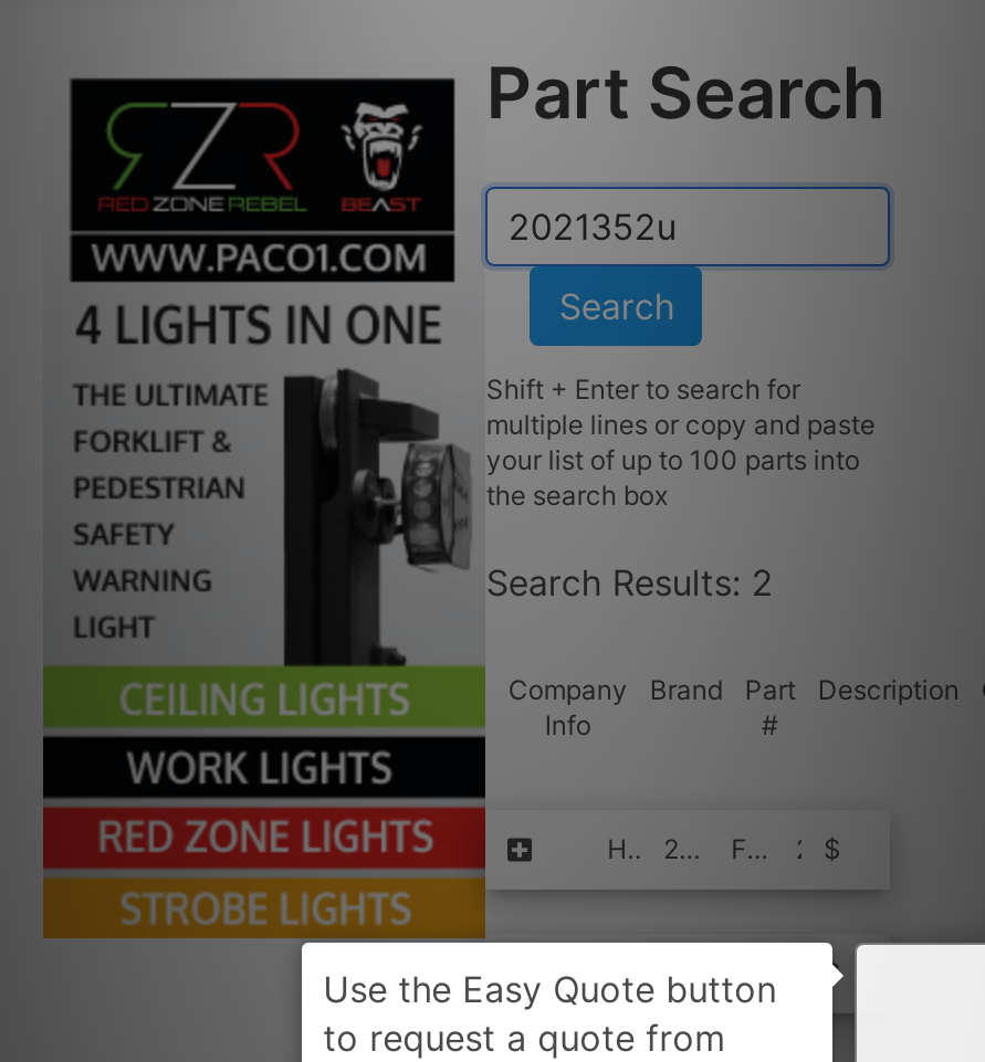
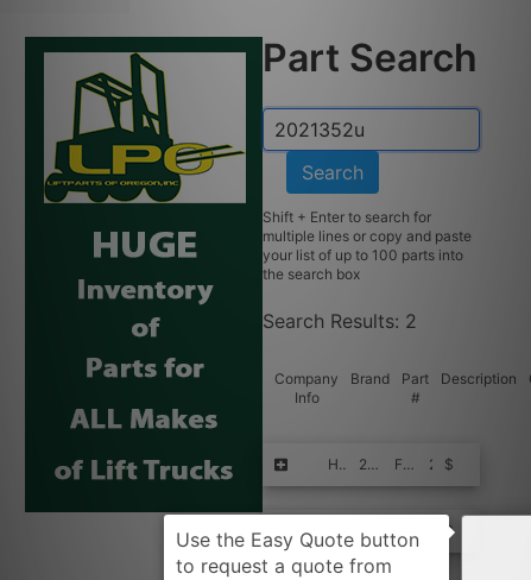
- [image]
+ [image]
